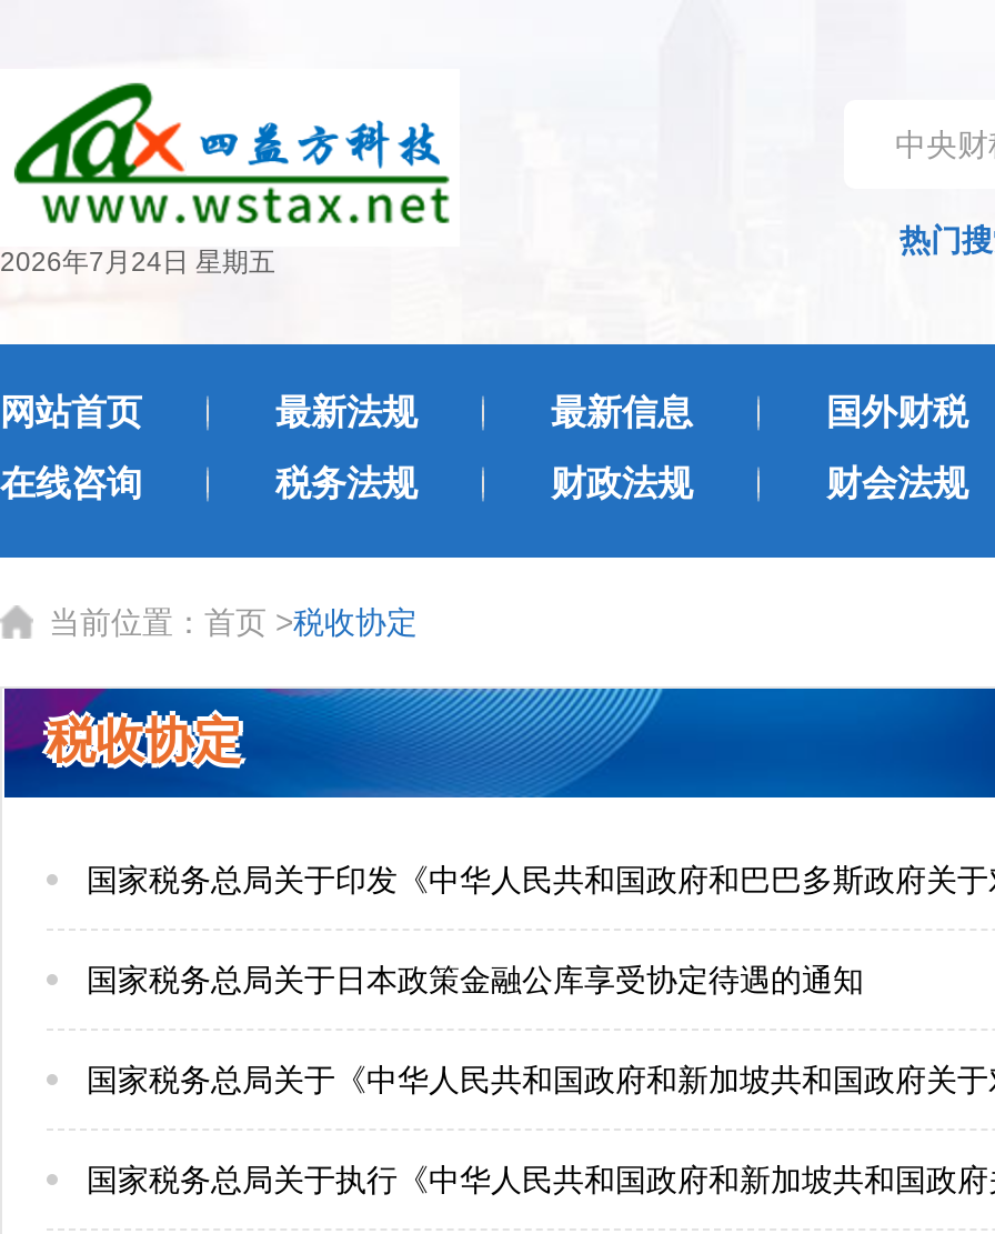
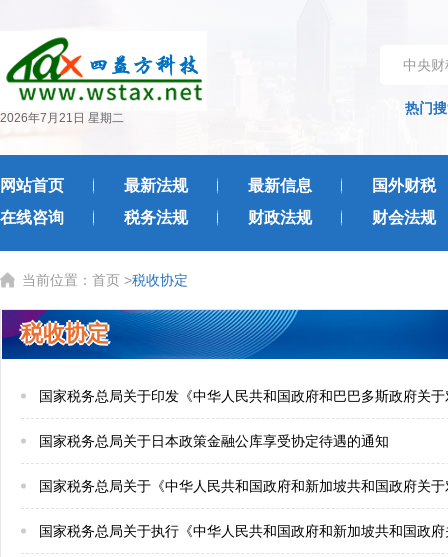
- 2026年7月24日 星期五
+ 2026年7月21日 星期二
